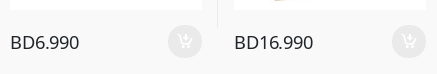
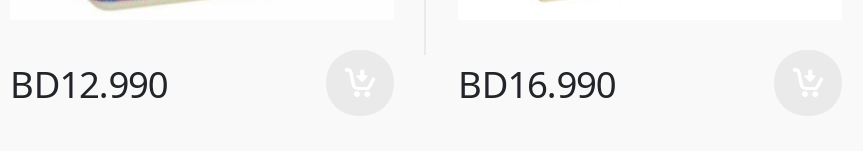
- BD6.990
+ BD12.990
